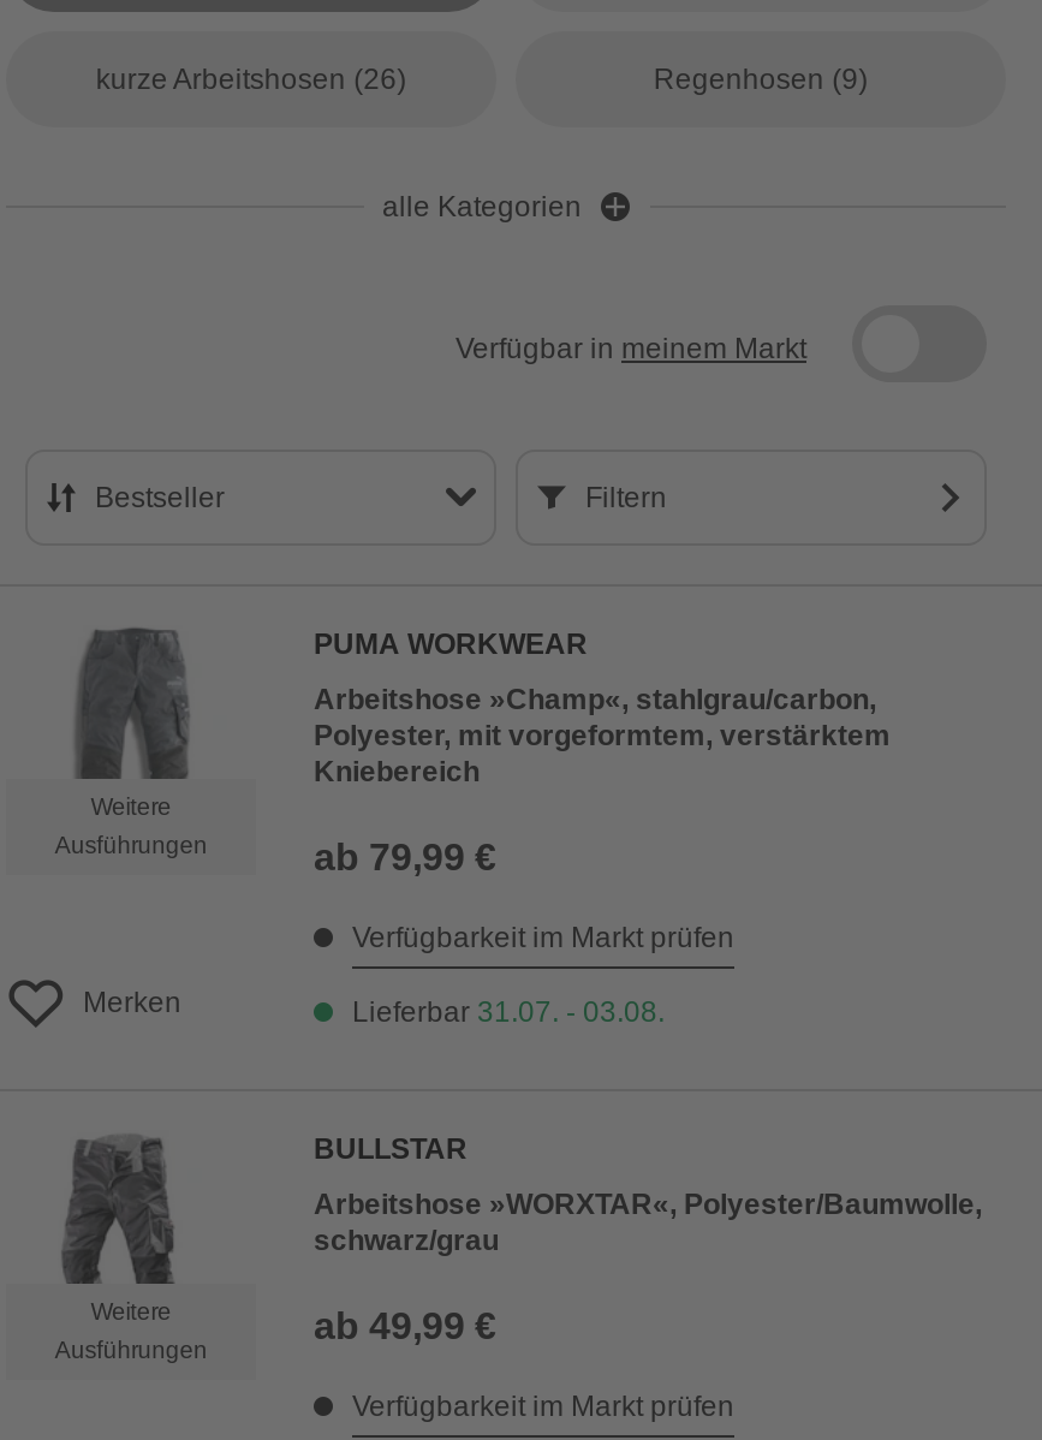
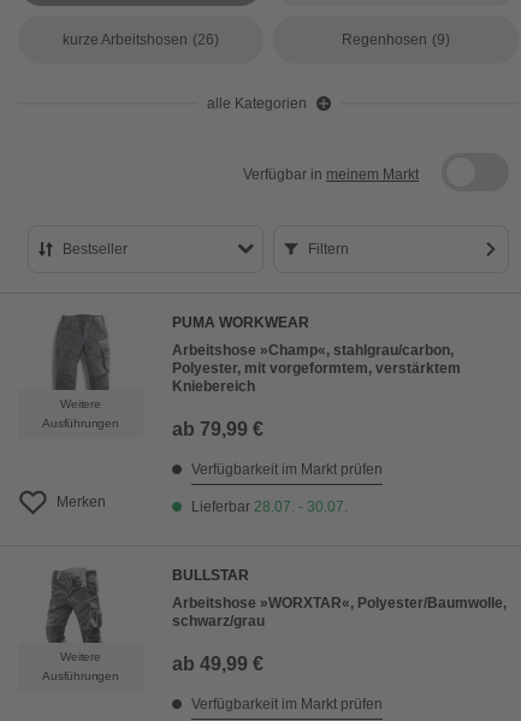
- Lieferbar 31.07. - 03.08.
+ Lieferbar 28.07. - 30.07.
